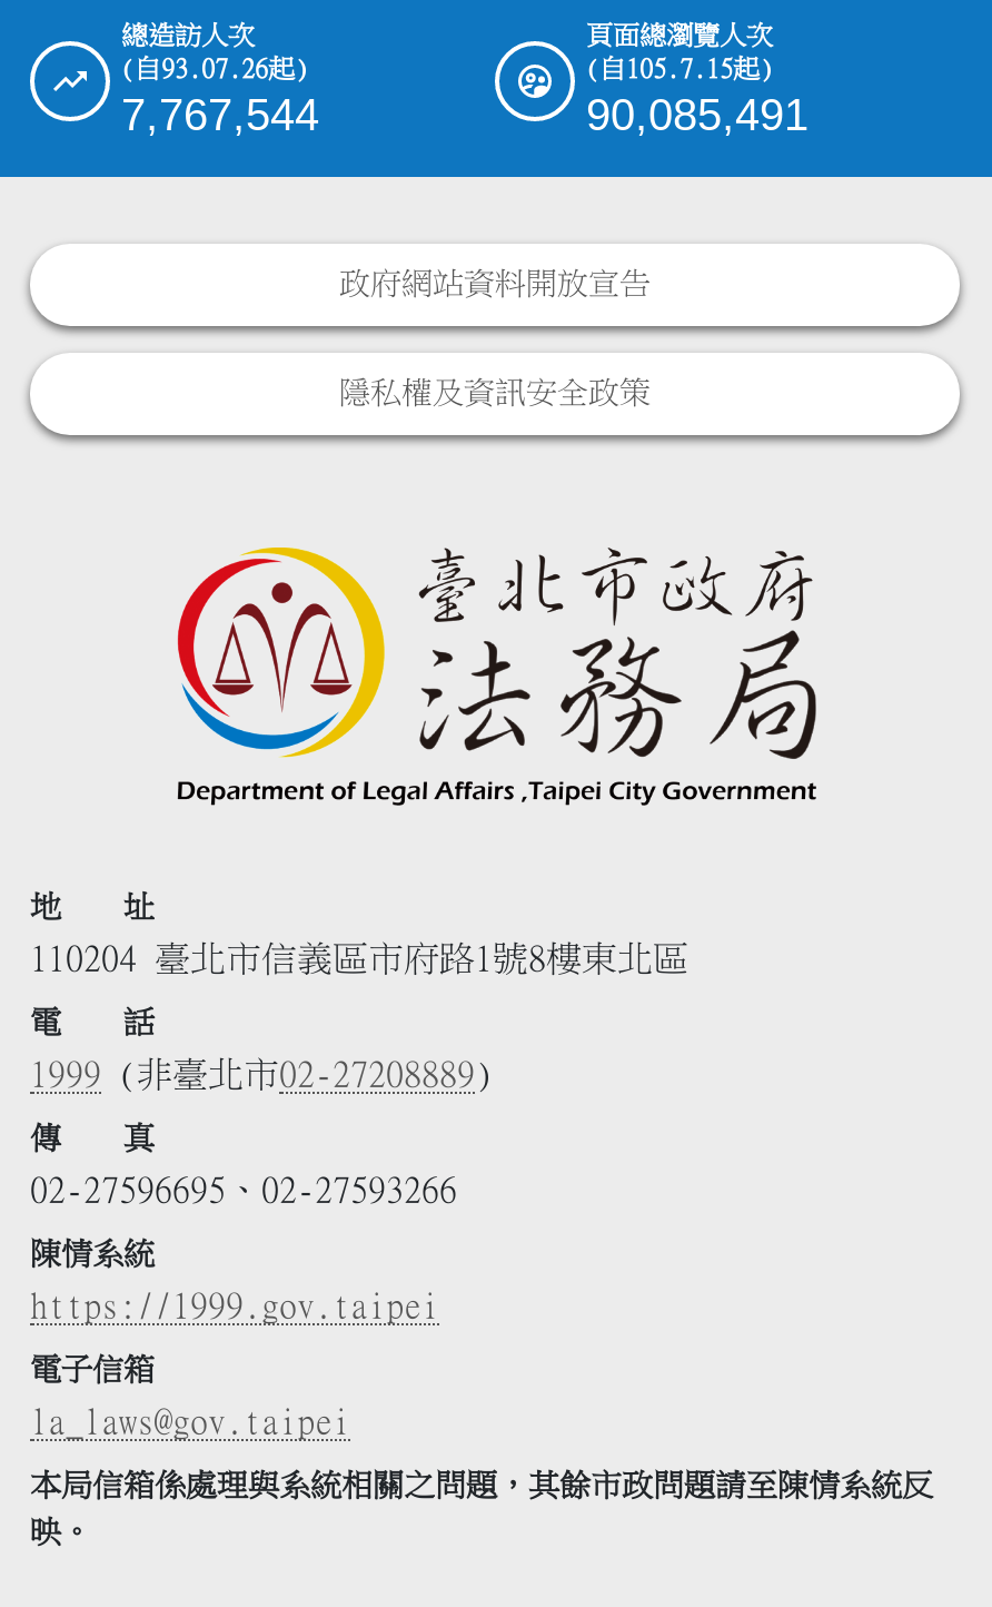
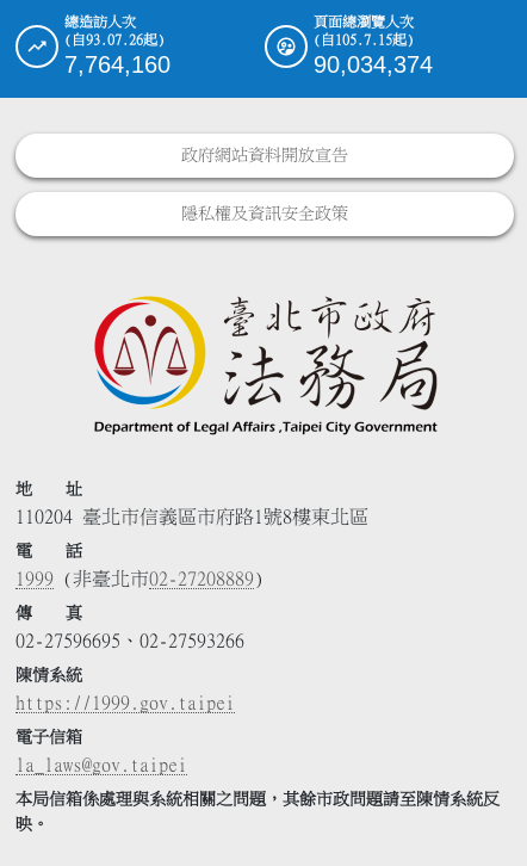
- 7,767,544
+ 7,764,160

- 90,085,491
+ 90,034,374
